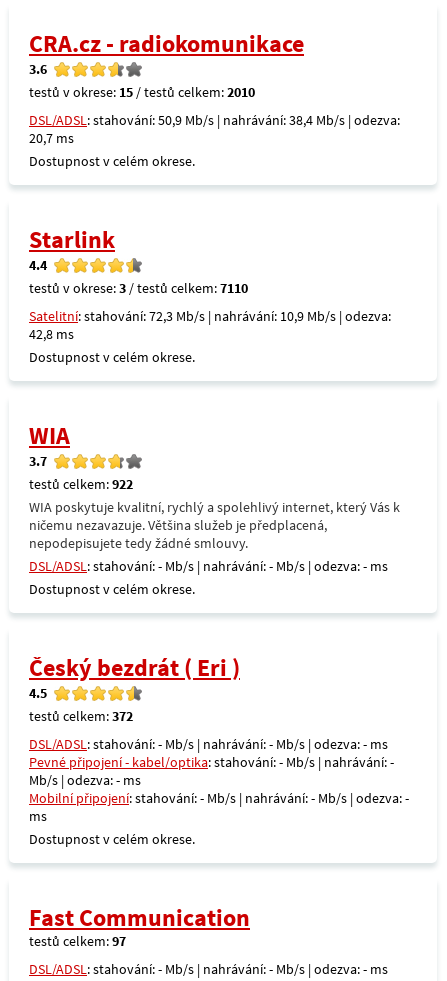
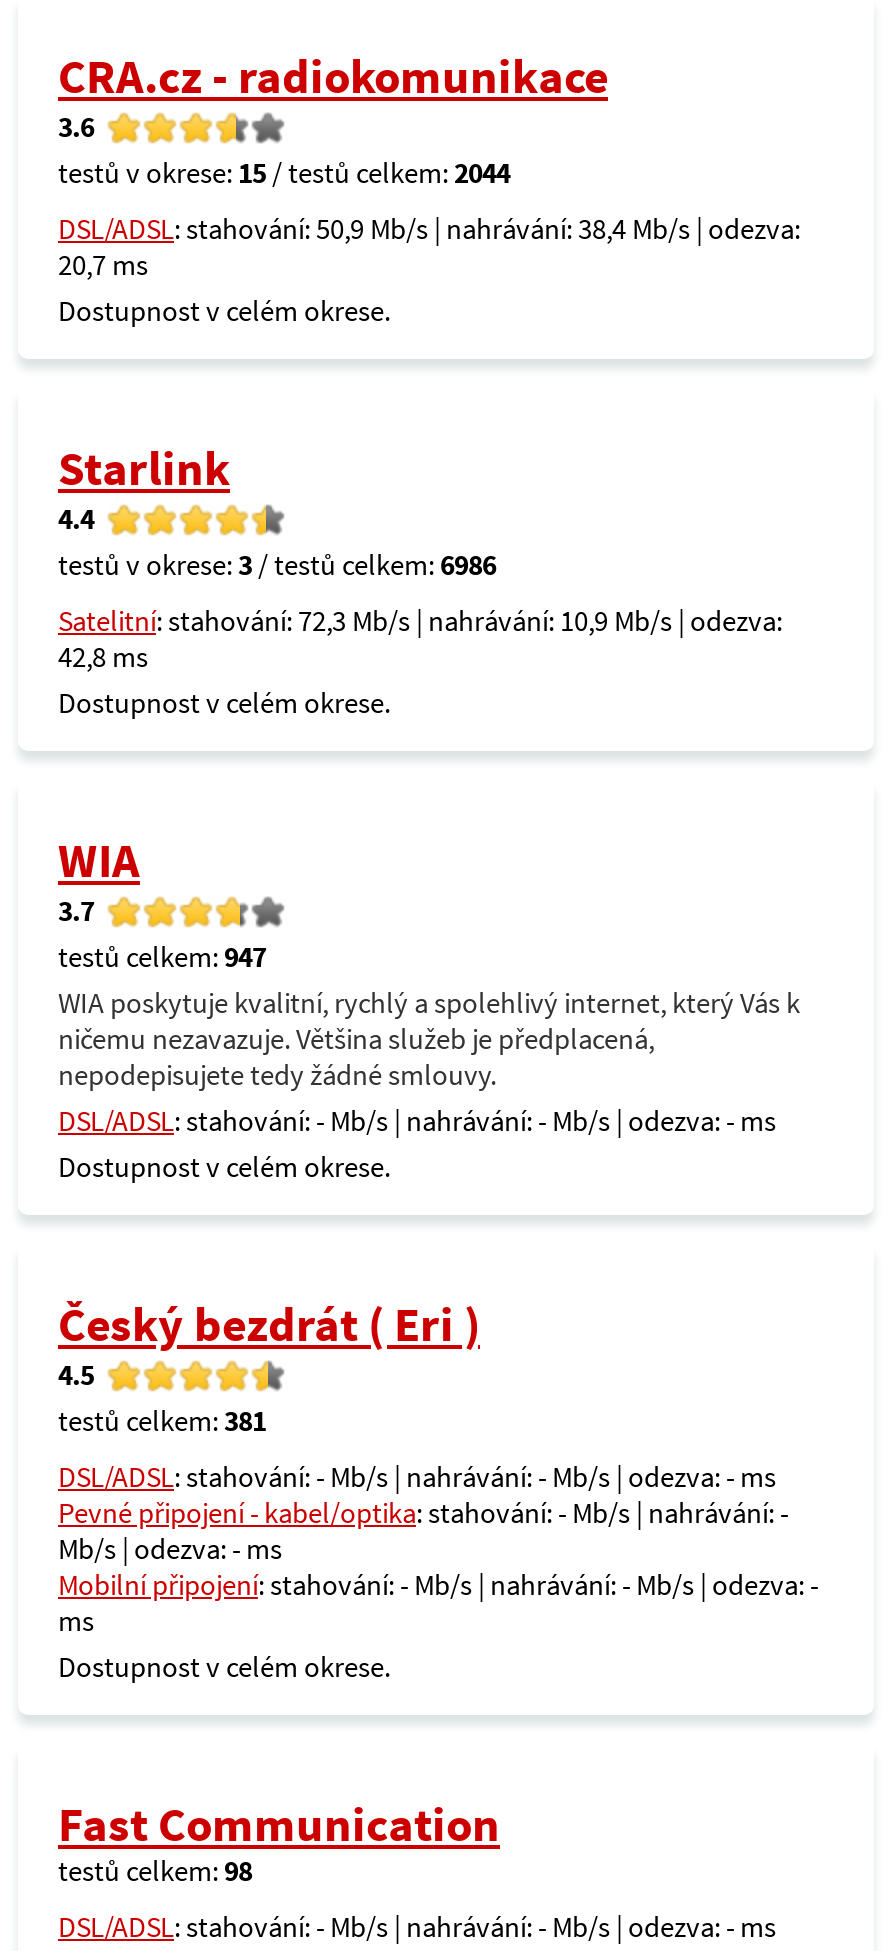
- testů v okrese: 15 / testů celkem: 2010
+ testů v okrese: 15 / testů celkem: 2044

- testů v okrese: 3 / testů celkem: 7110
+ testů v okrese: 3 / testů celkem: 6986

- testů celkem: 922
+ testů celkem: 947

- testů celkem: 372
+ testů celkem: 381

- testů celkem: 97
+ testů celkem: 98
